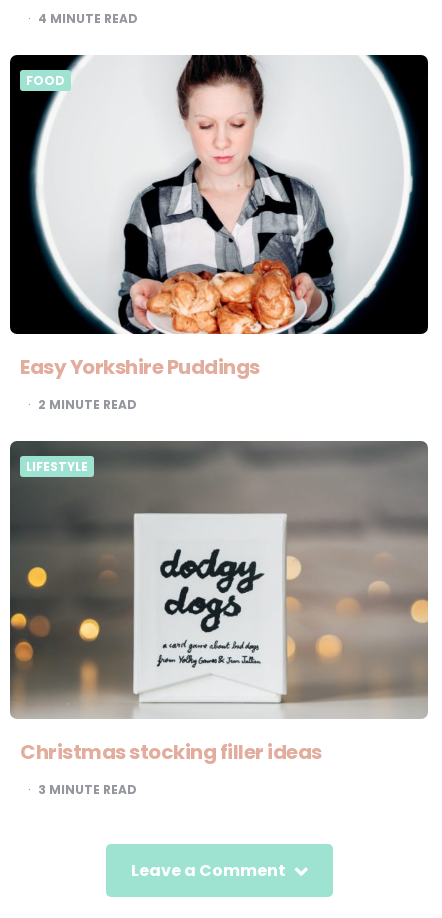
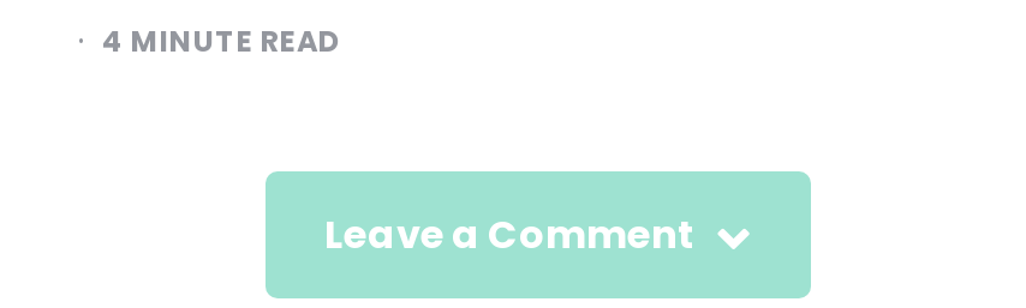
- [image]
- FOOD

- Easy Yorkshire Puddings
- 2 MINUTE READ

- [image]
- LIFESTYLE

- Christmas stocking filler ideas
- 3 MINUTE READ
